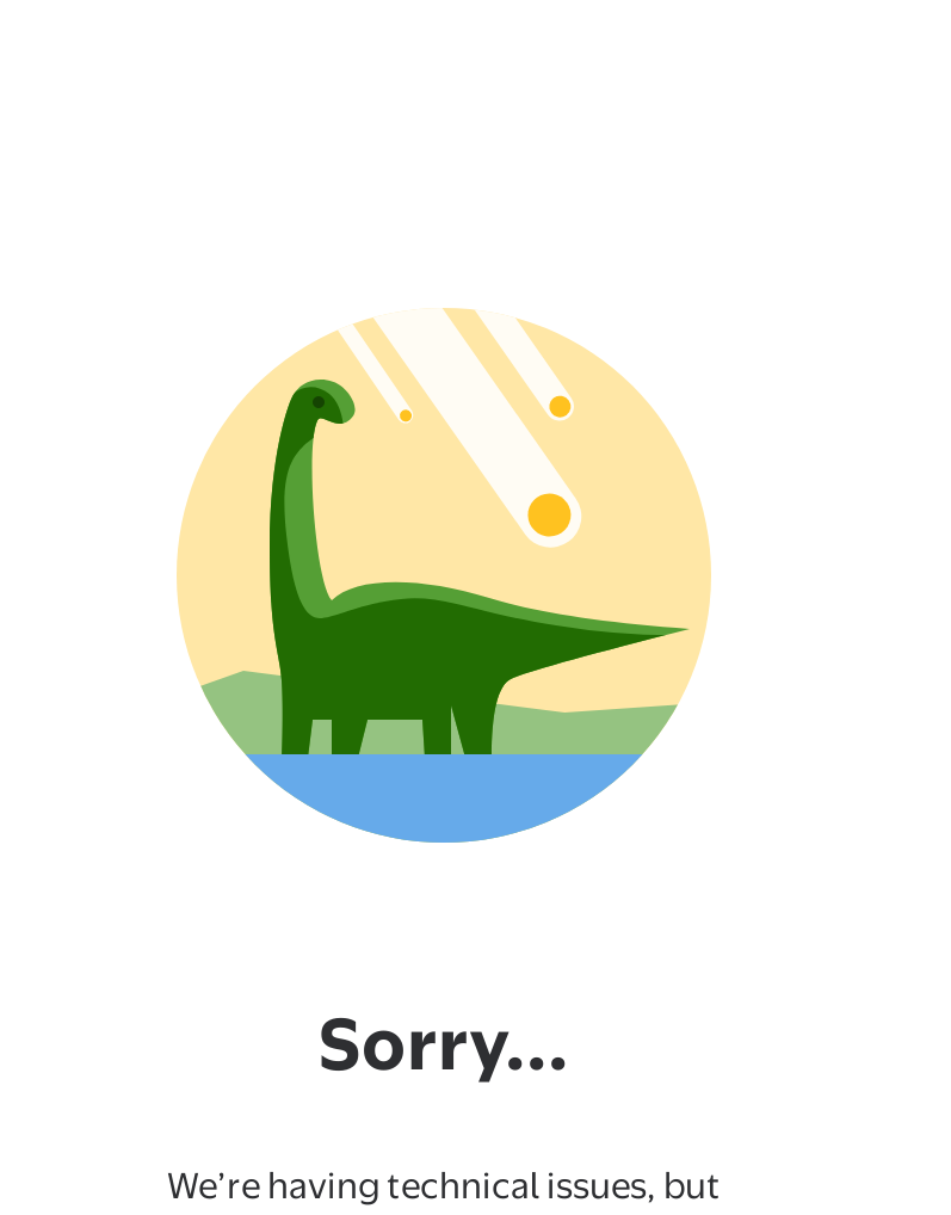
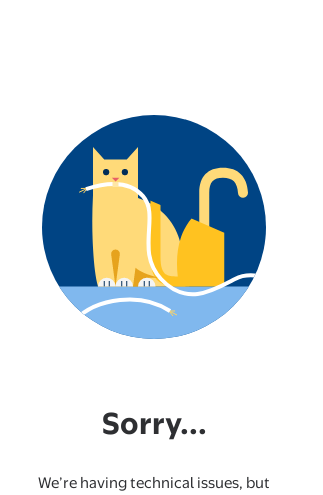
- [image]
+ [image]
